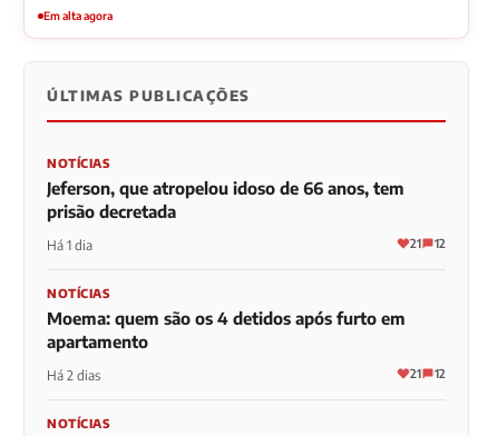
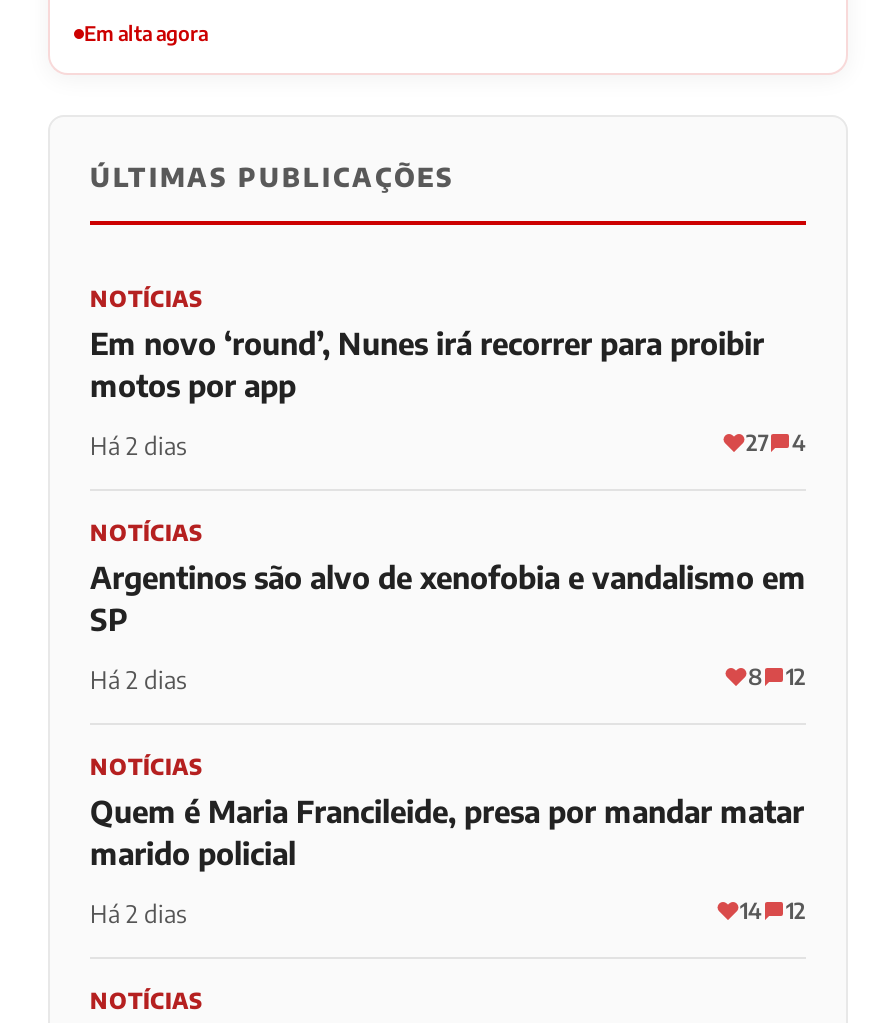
- Jeferson, que atropelou idoso de 66 anos, tem
- prisão decretada
- Há 1 dia
- 21
+ Em novo ‘round’, Nunes irá recorrer para proibir
+ motos por app
+ Há 2 dias
+ 27
+ 4
+ NOTÍCIAS
+ Argentinos são alvo de xenofobia e vandalismo em
+ SP
+ Há 2 dias
+ 8

- Moema: quem são os 4 detidos após furto em
- apartamento
+ Quem é Maria Francileide, presa por mandar matar
+ marido policial

- 21 12
+ 14 12
